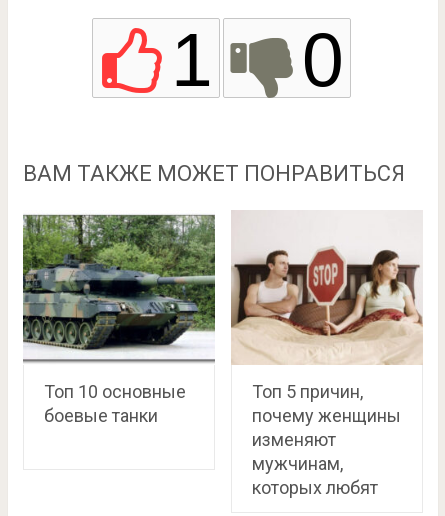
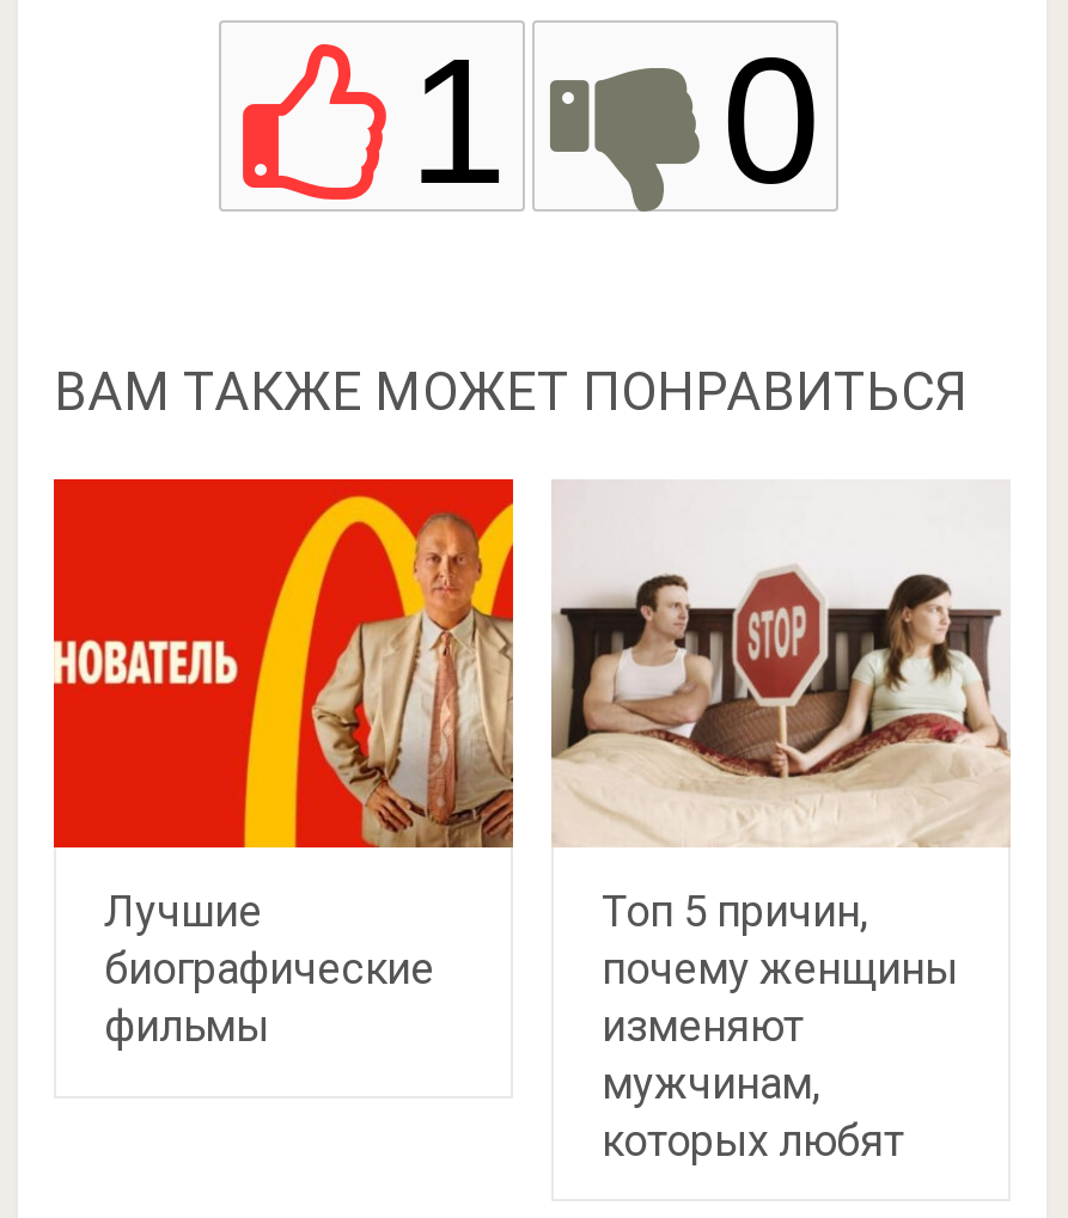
- [image]
- Топ 10 основные
- боевые танки
+ [image]
+ Лучшие
+ биографические
+ фильмы
